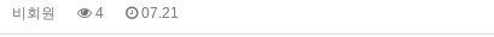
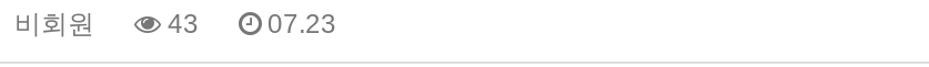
- 4
- 07.21
+ 43
+ 07.23
